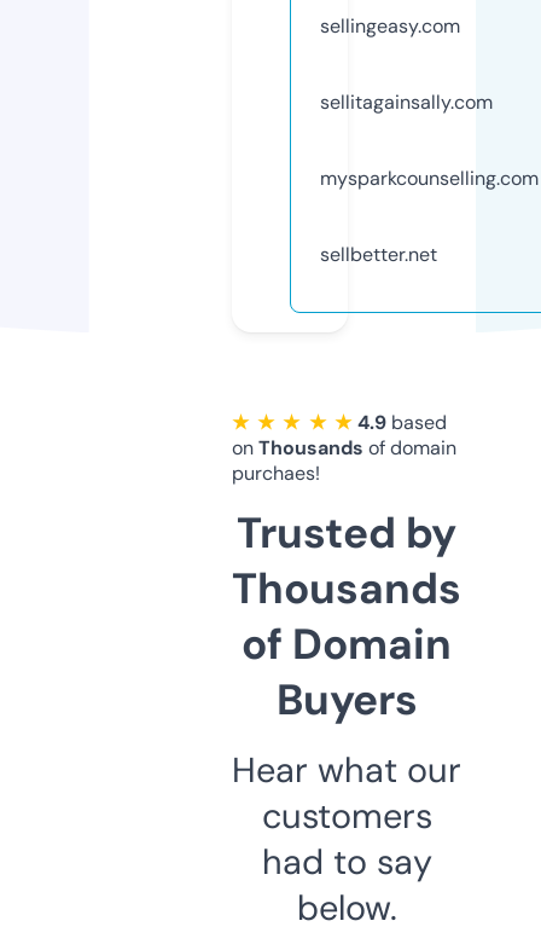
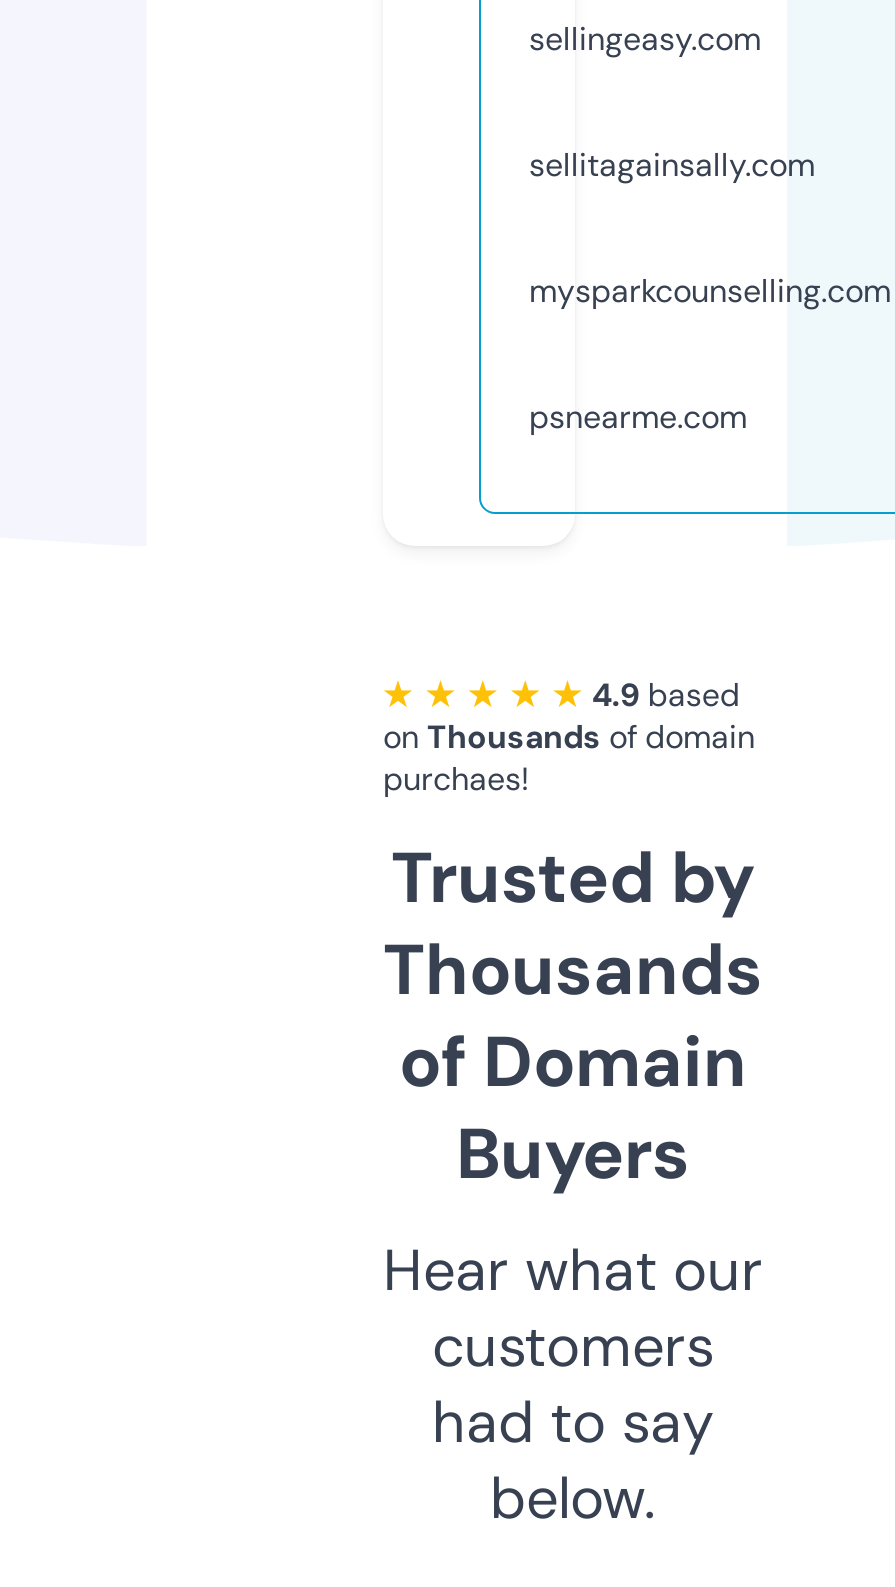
- sellbetter.net
+ psnearme.com
